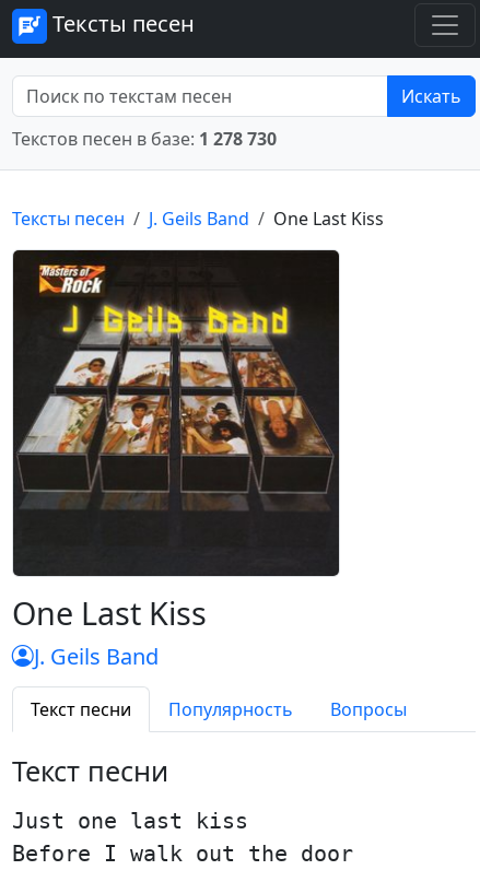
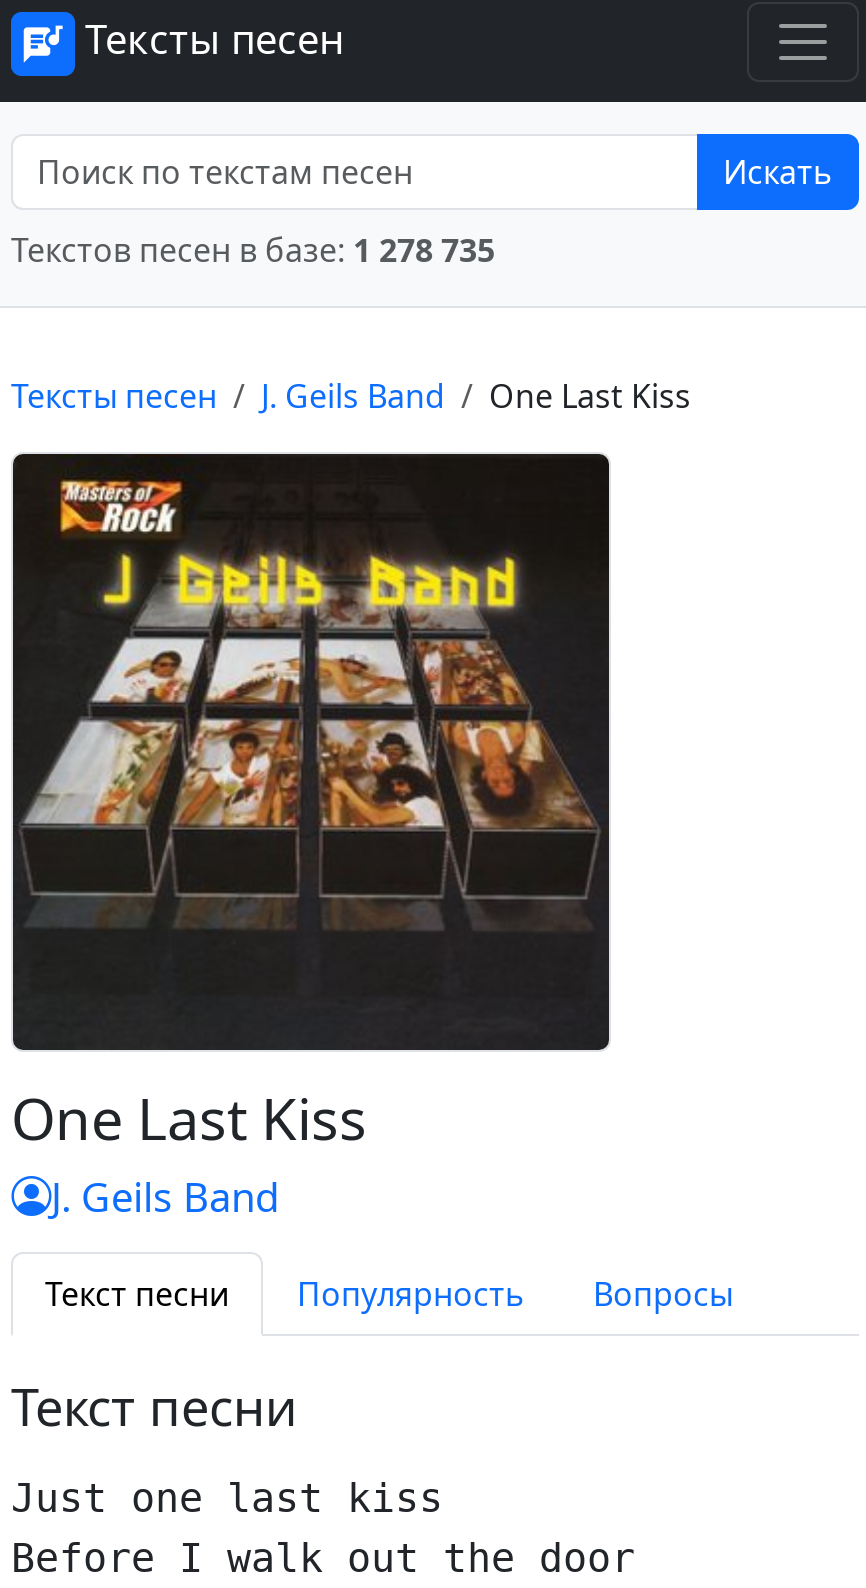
- Текстов песен в базе: 1 278 730
+ Текстов песен в базе: 1 278 735
